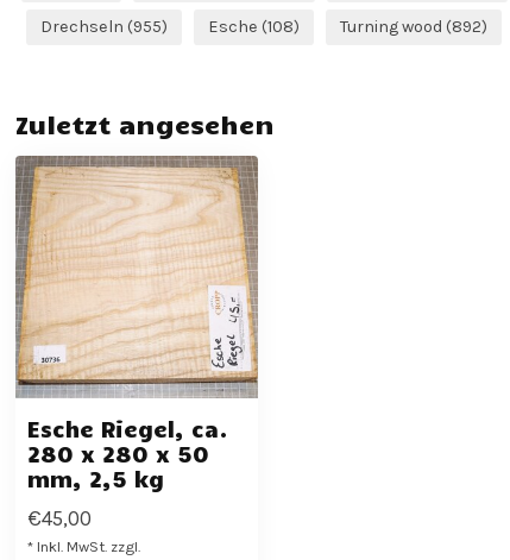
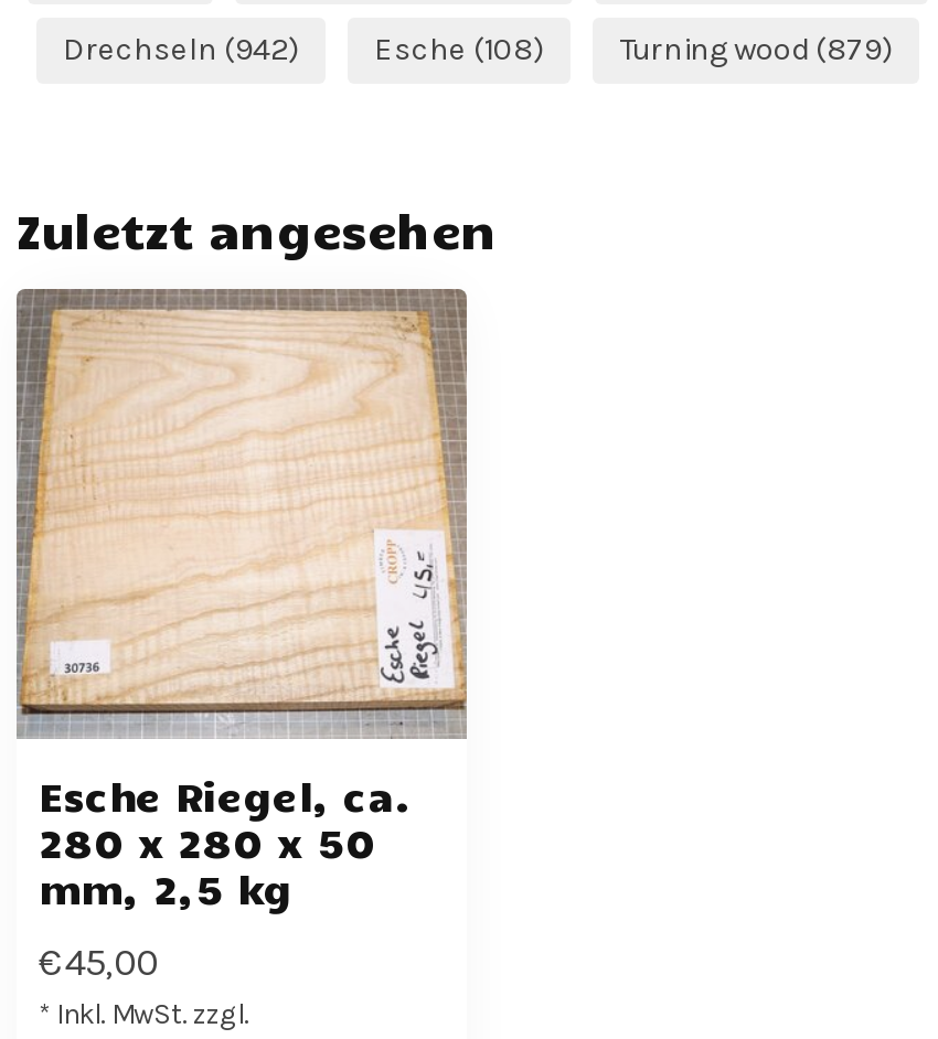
- Drechseln (955)
+ Drechseln (942)

- Turning wood (892)
+ Turning wood (879)
